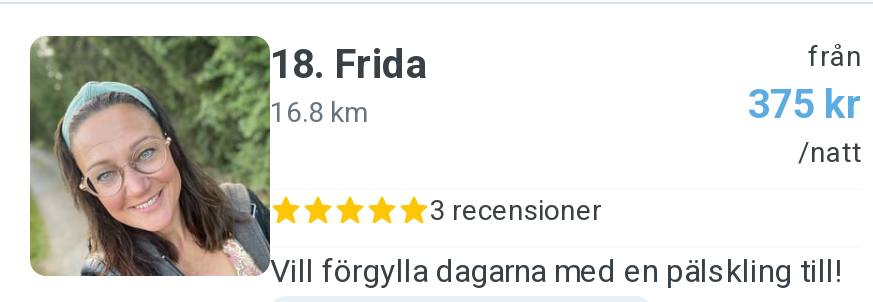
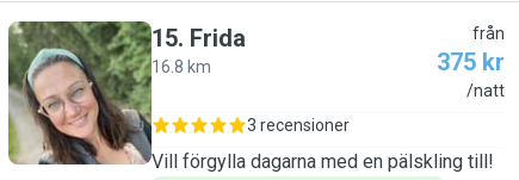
- 18. Frida
+ 15. Frida
